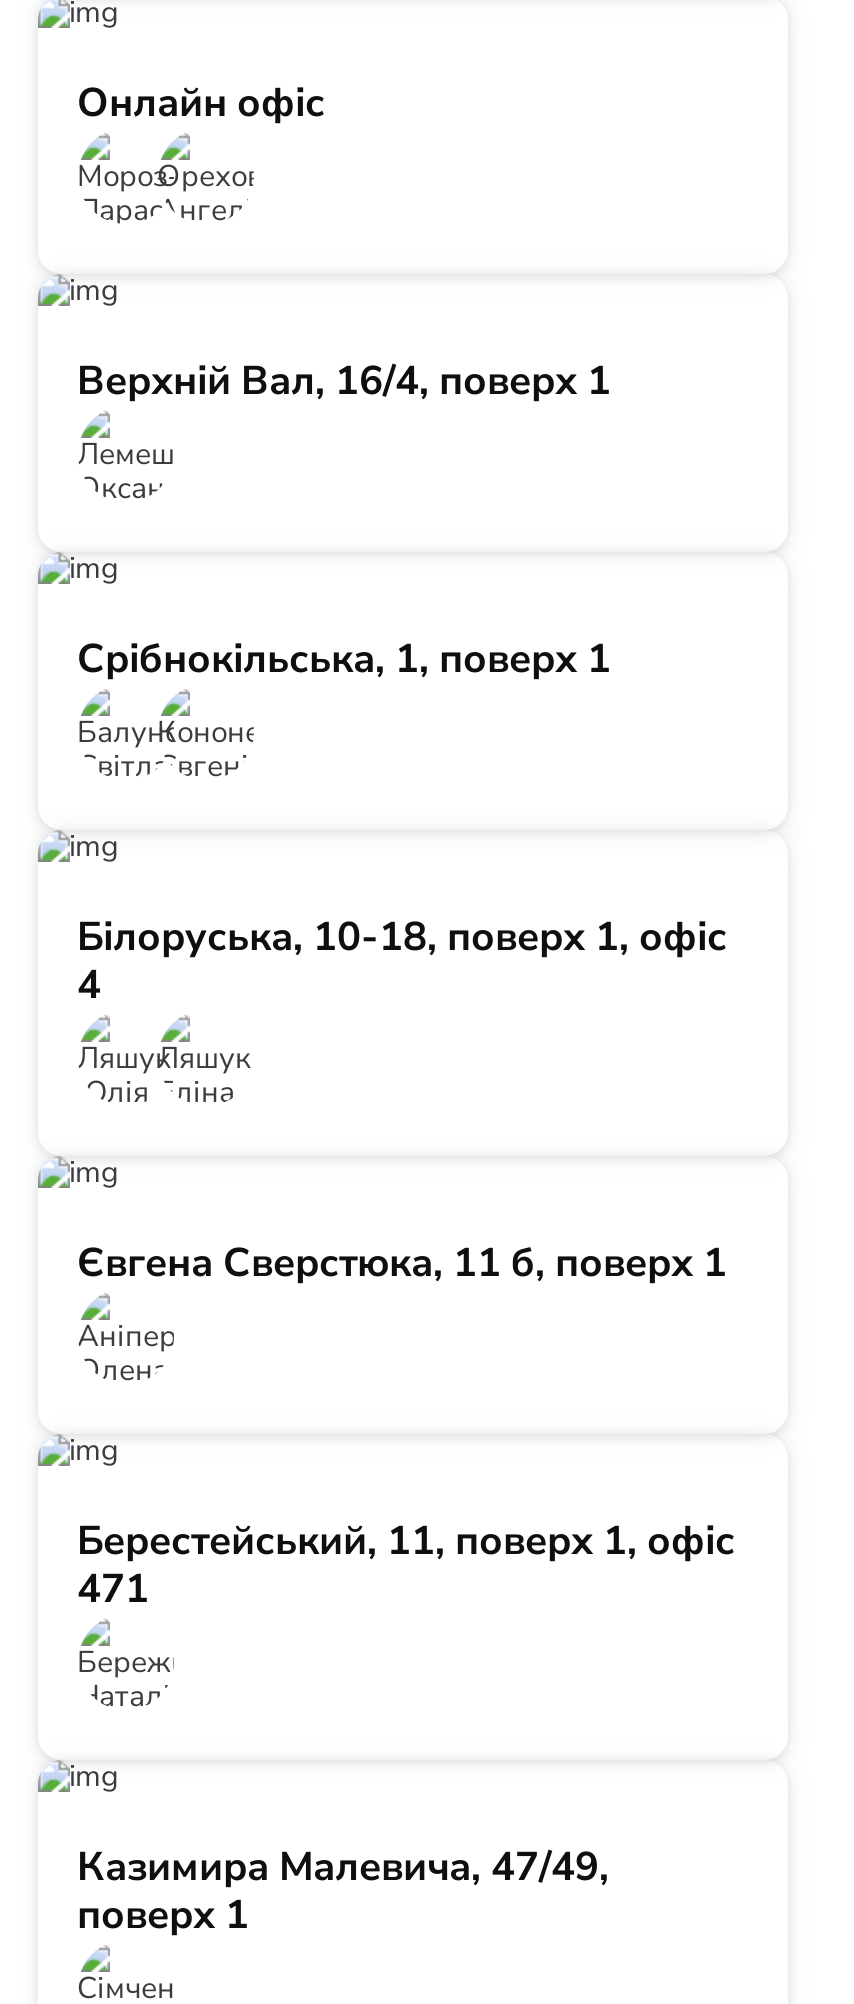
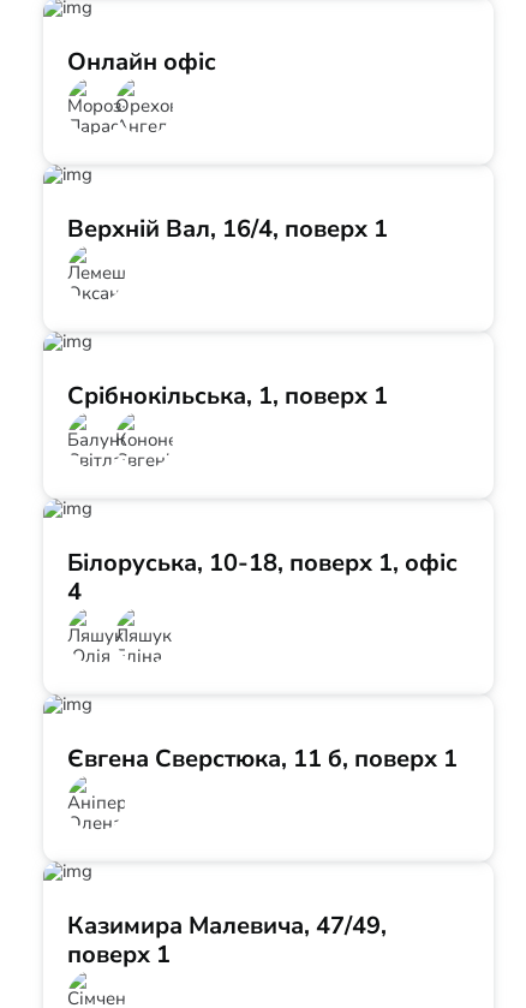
- Берестейський, 11, поверх 1, офіс
- 471
